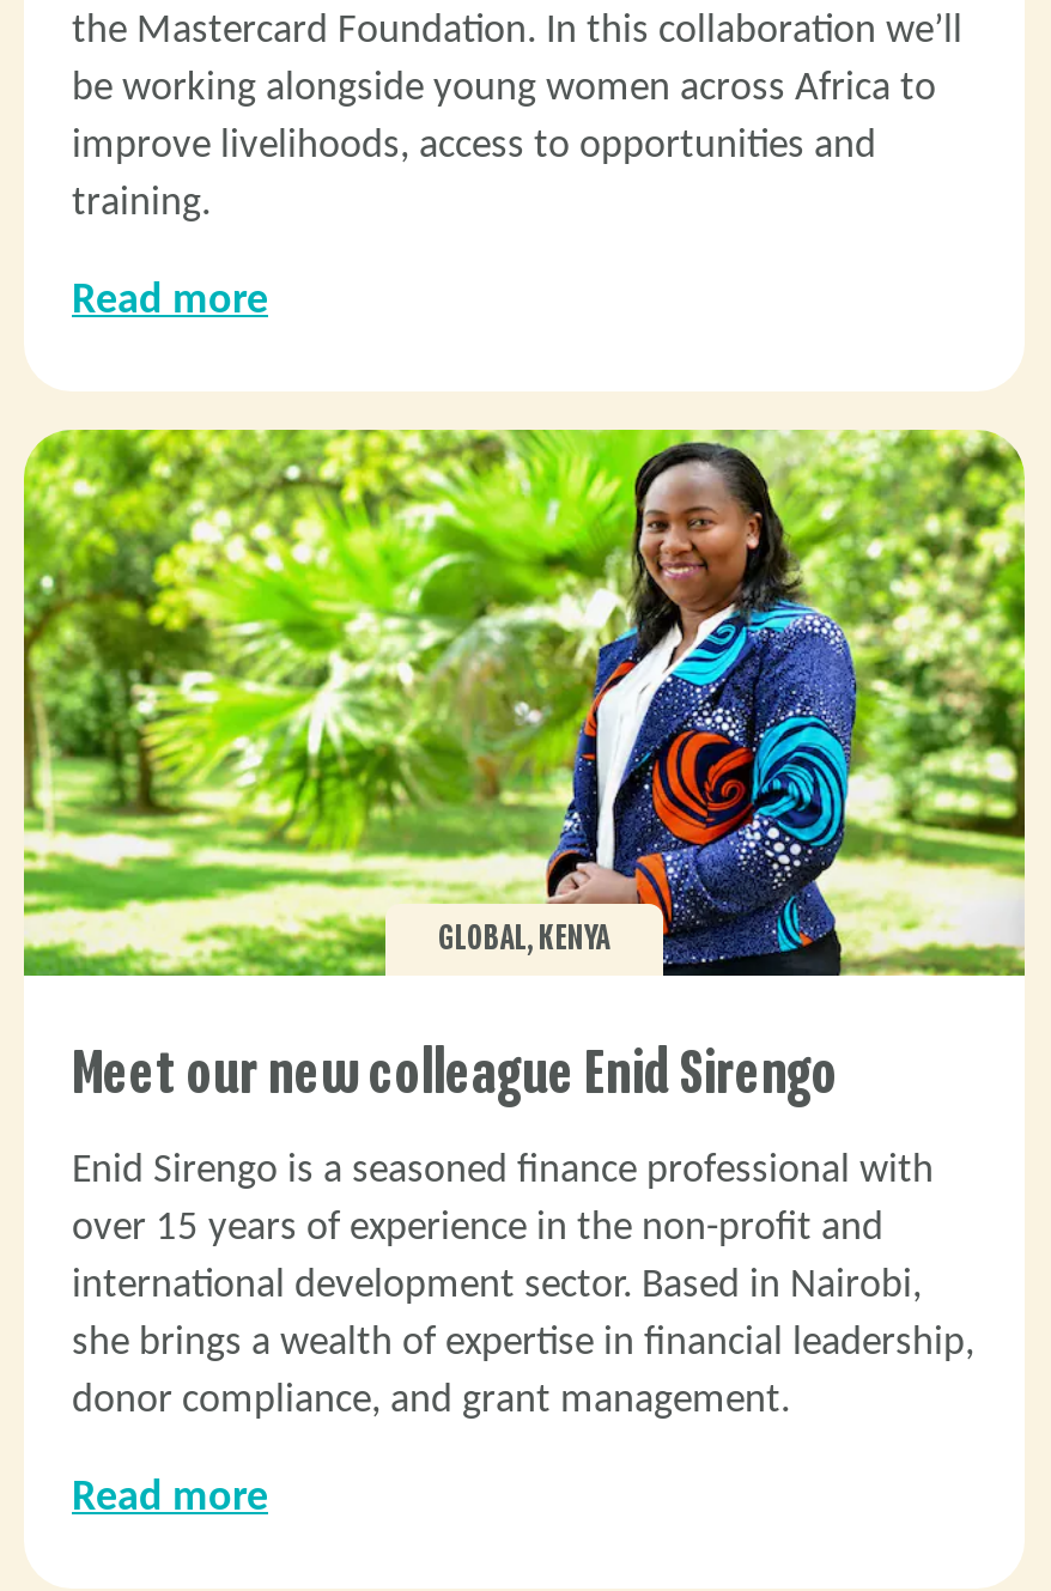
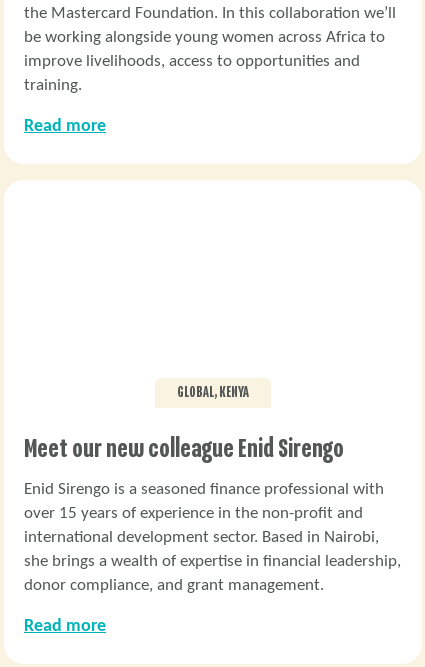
- [image]
